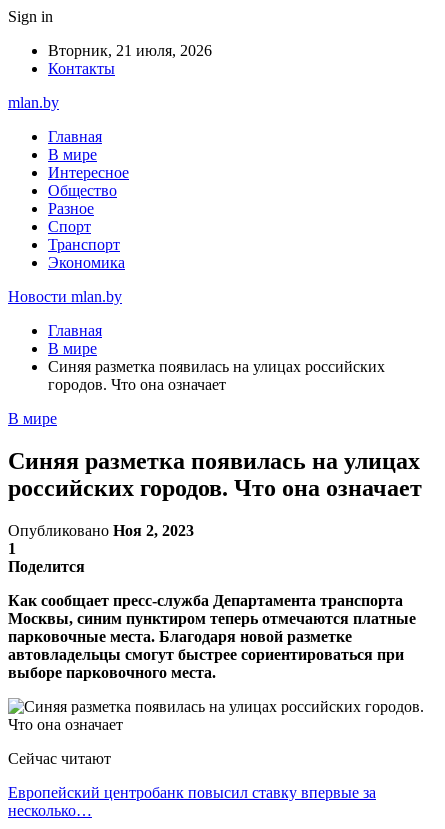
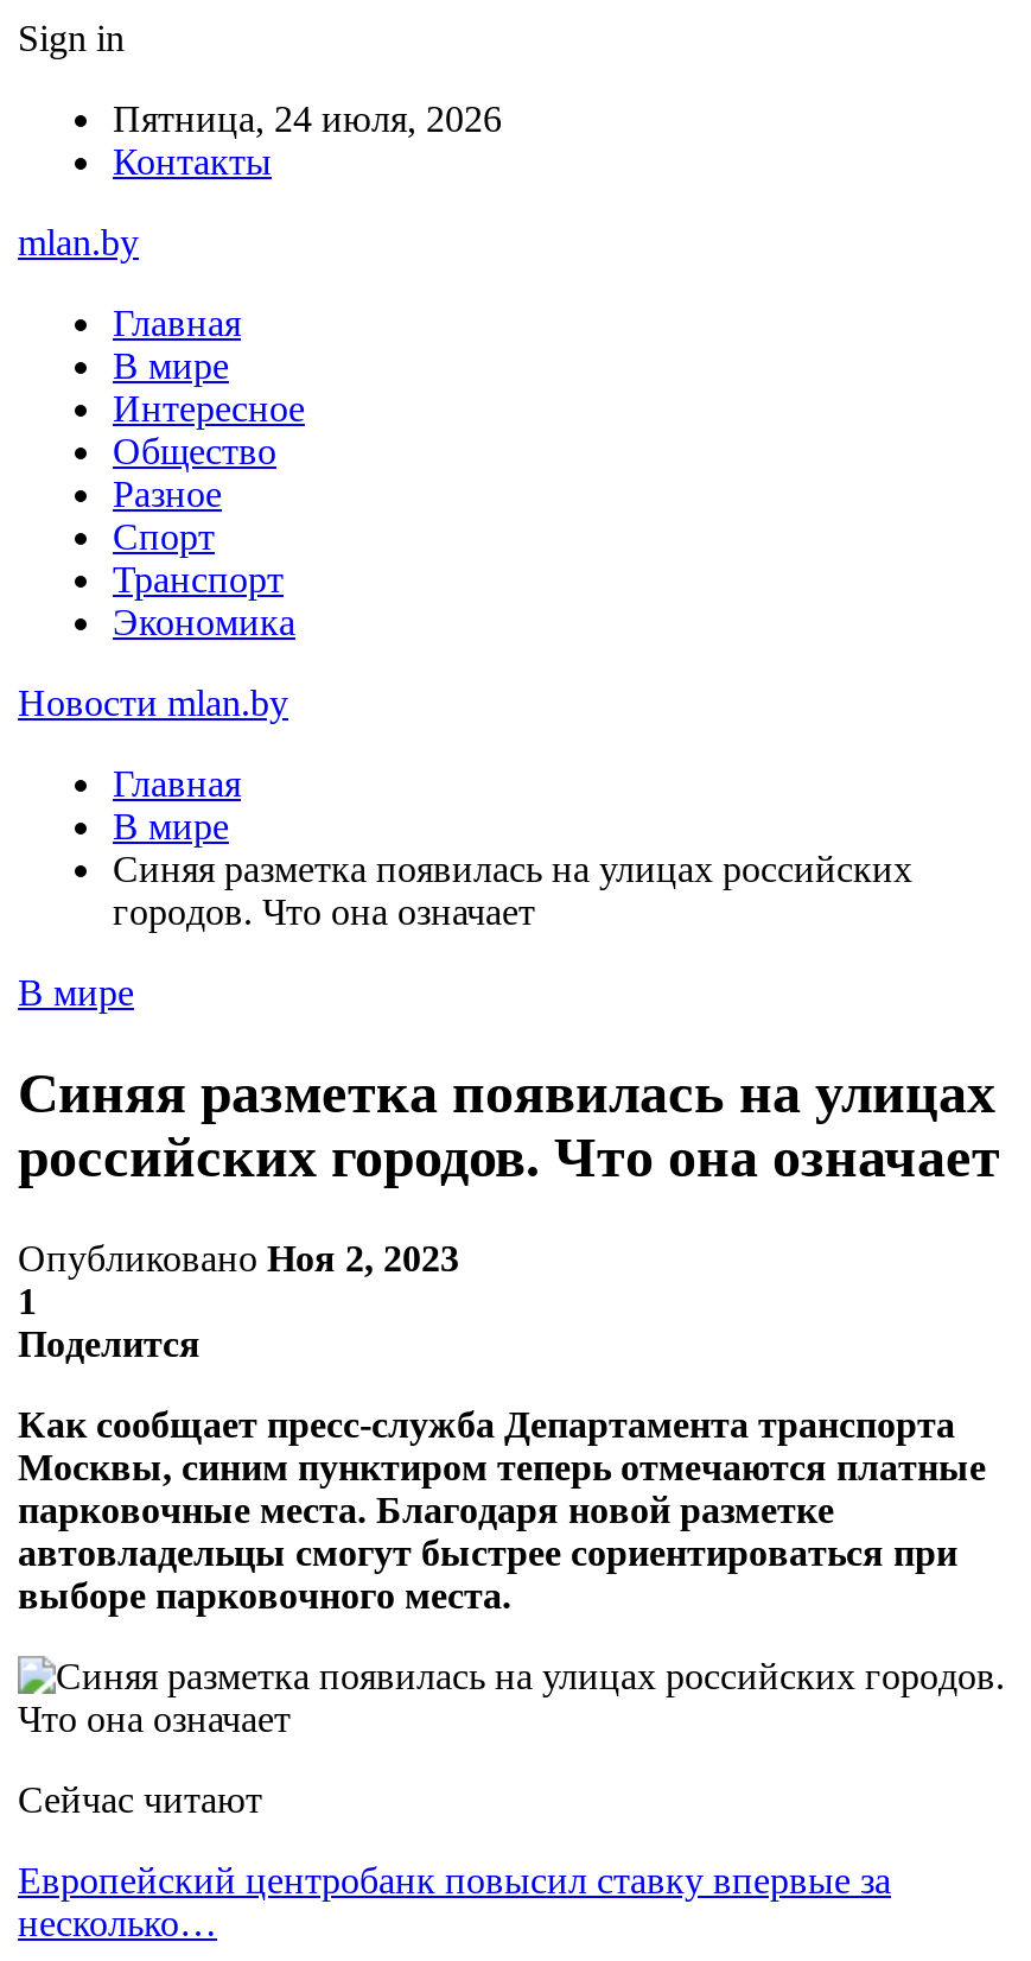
- Вторник, 21 июля, 2026
+ Пятница, 24 июля, 2026
